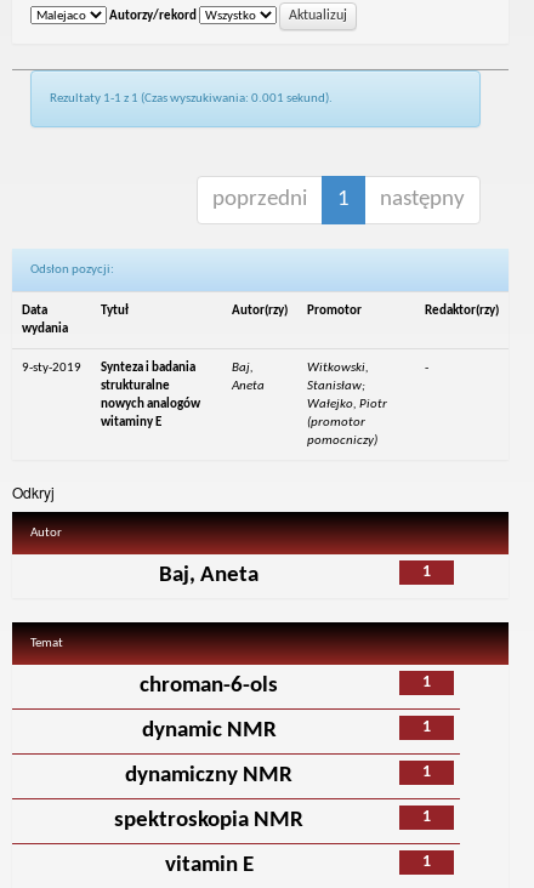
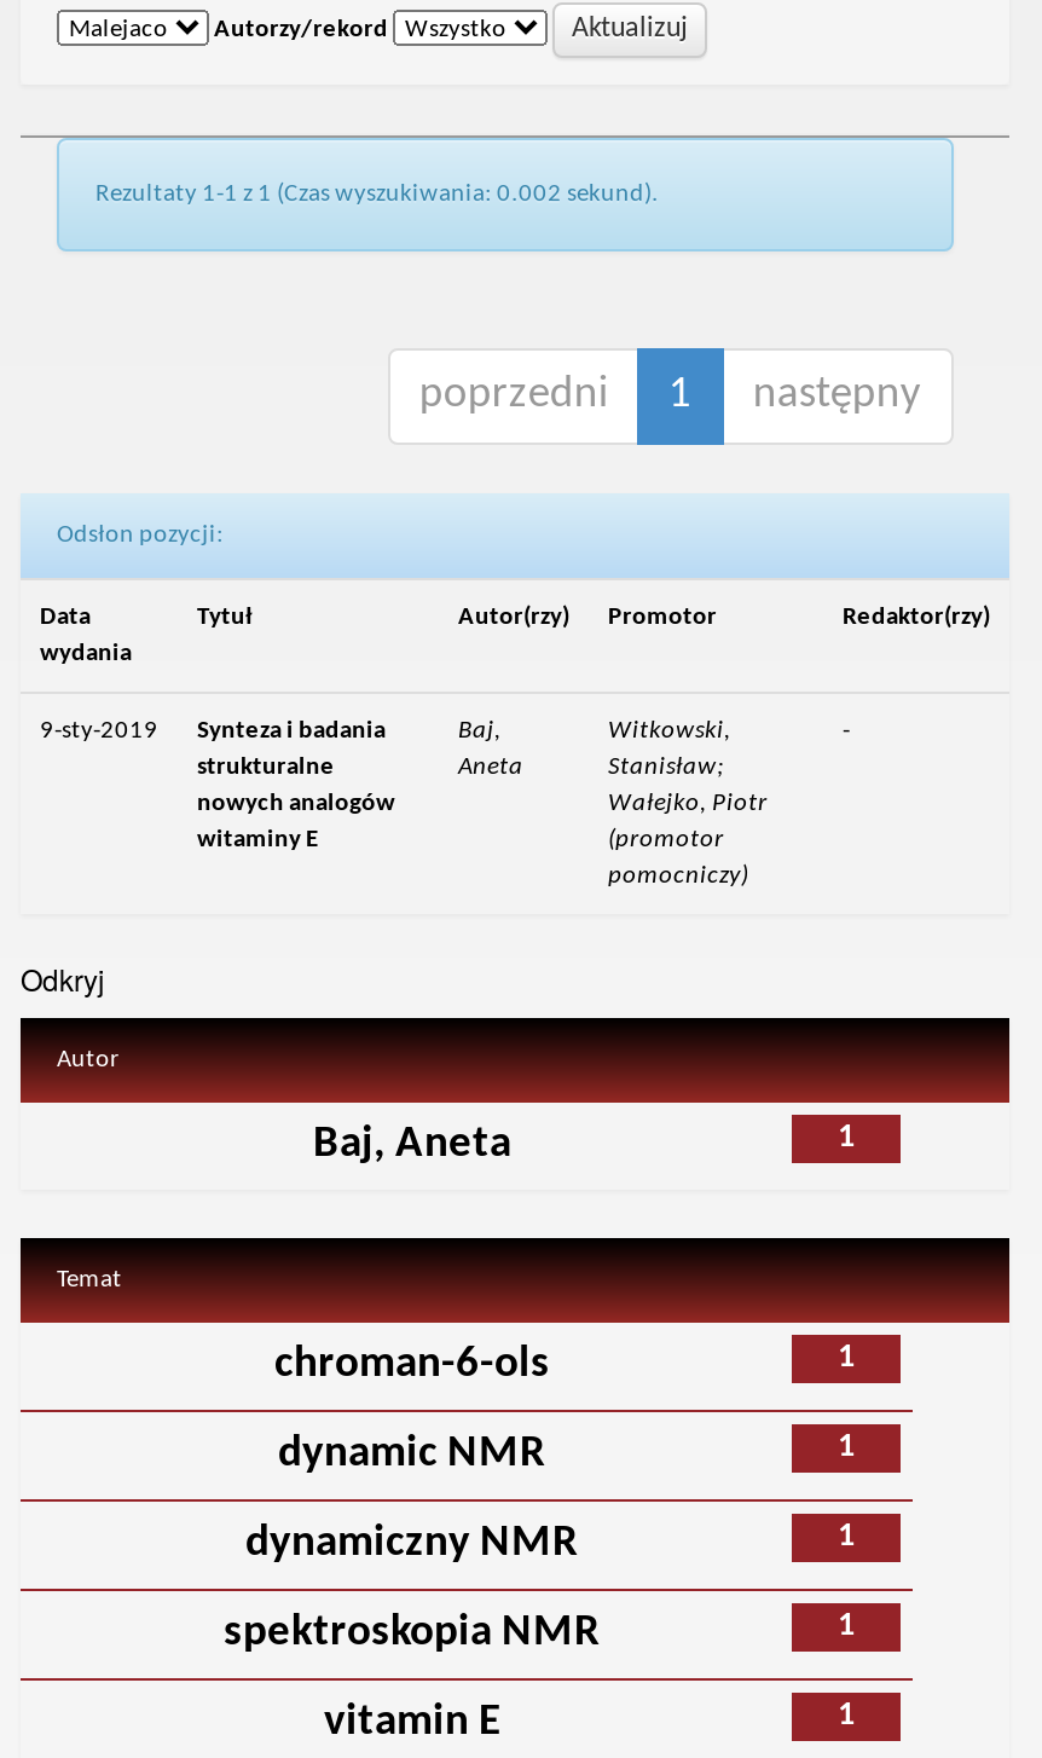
- Rezultaty 1-1 z 1 (Czas wyszukiwania: 0.001 sekund).
+ Rezultaty 1-1 z 1 (Czas wyszukiwania: 0.002 sekund).
